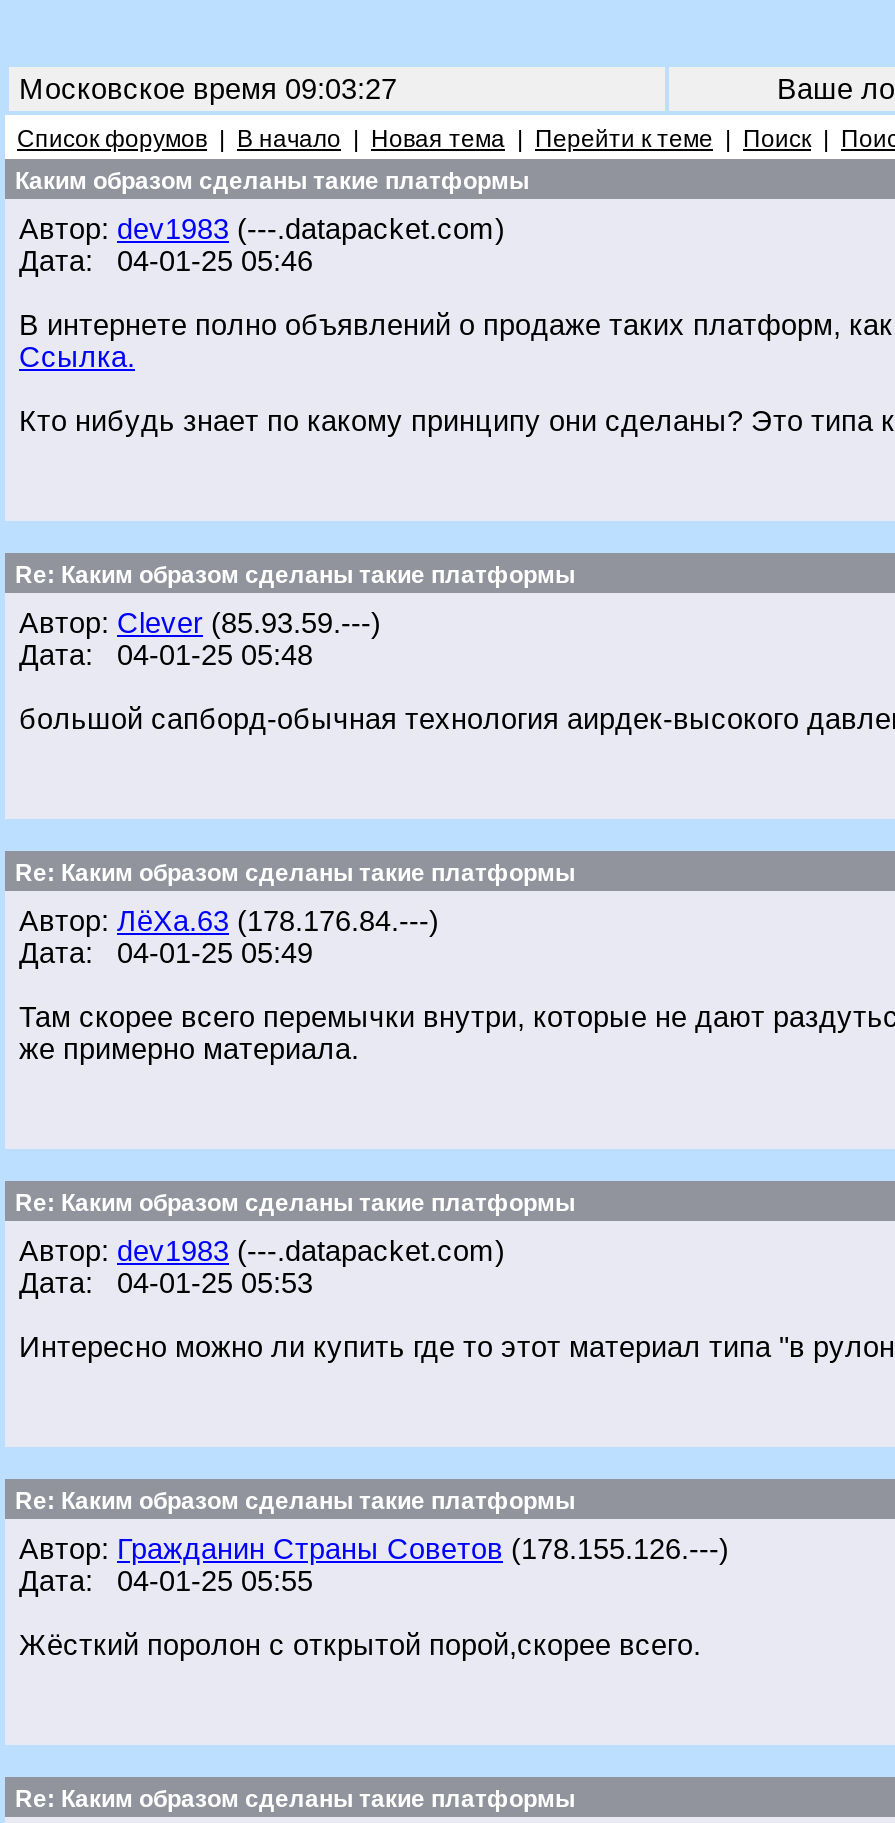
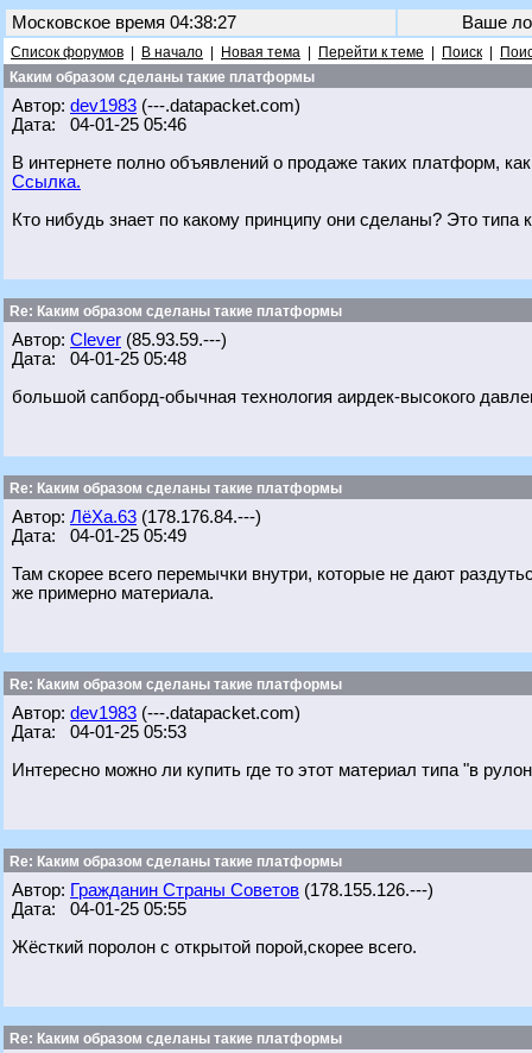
- Московское время 09:03:27
+ Московское время 04:38:27
